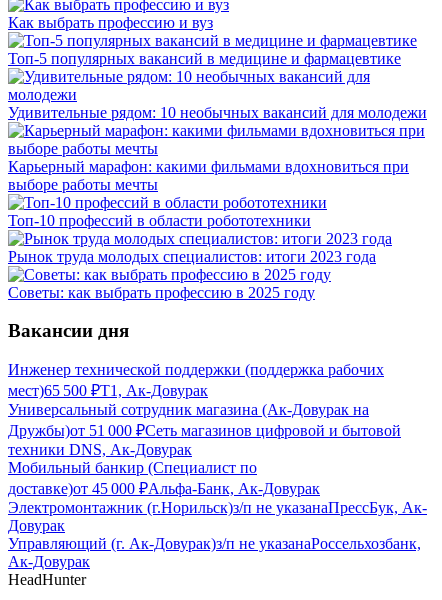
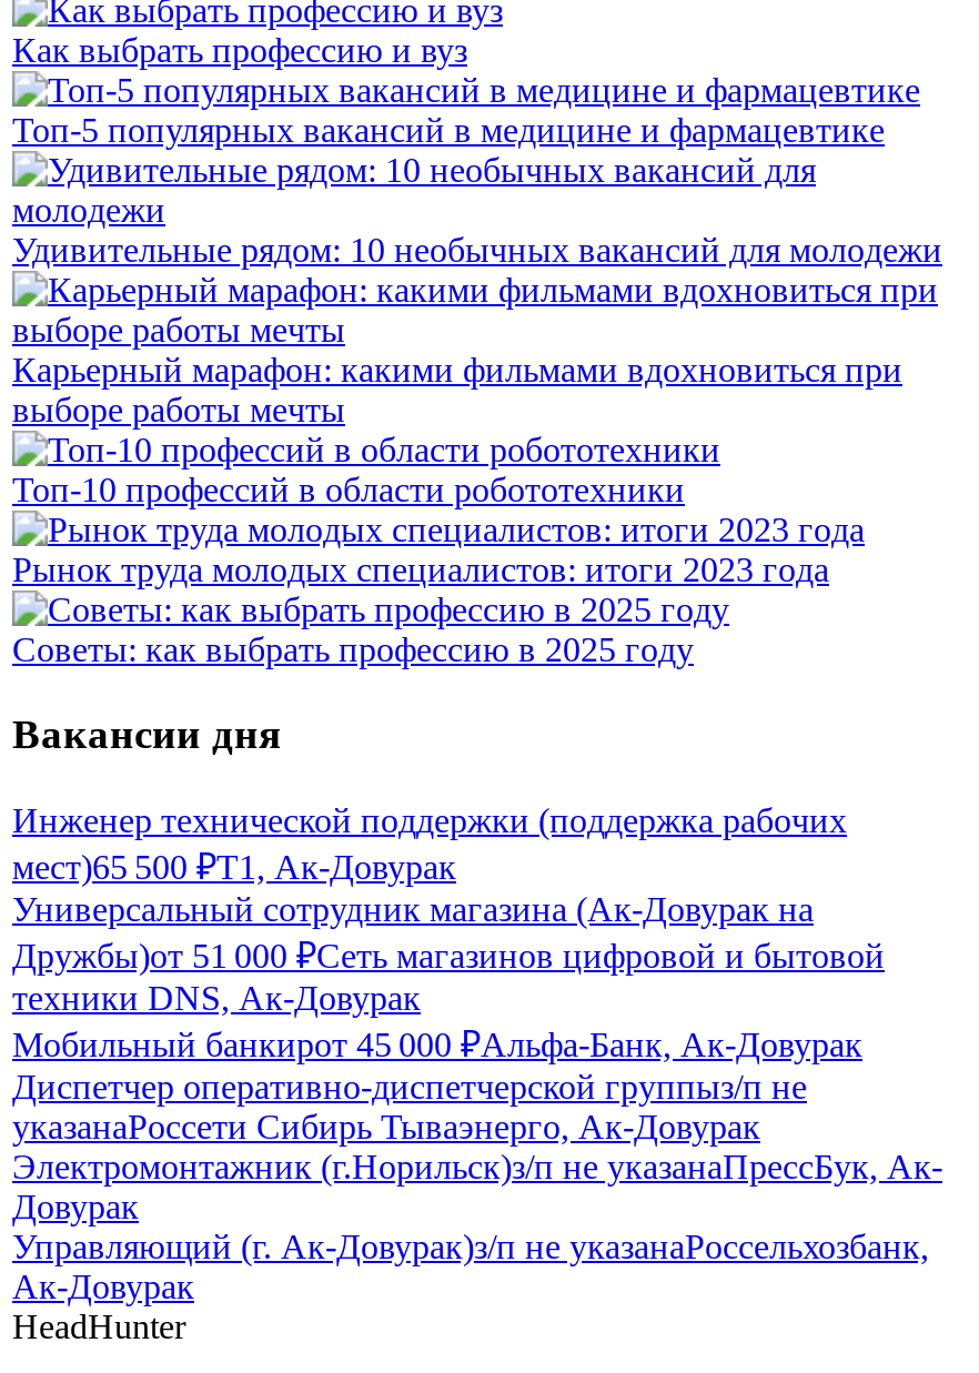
- Мобильный банкир (Специалист по
- доставке)от 45 000 ₽Альфа-Банк, Ак-Довурак
+ Мобильный банкирот 45 000 ₽Альфа-Банк, Ак-Довурак
+ Диспетчер оперативно-диспетчерской группыз/п не
+ указанаРоссети Сибирь Тываэнерго, Ак-Довурак
